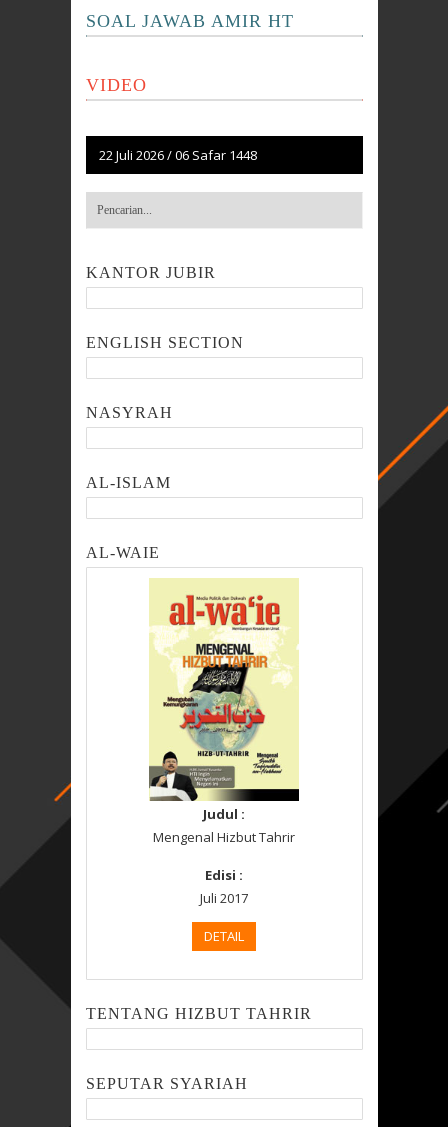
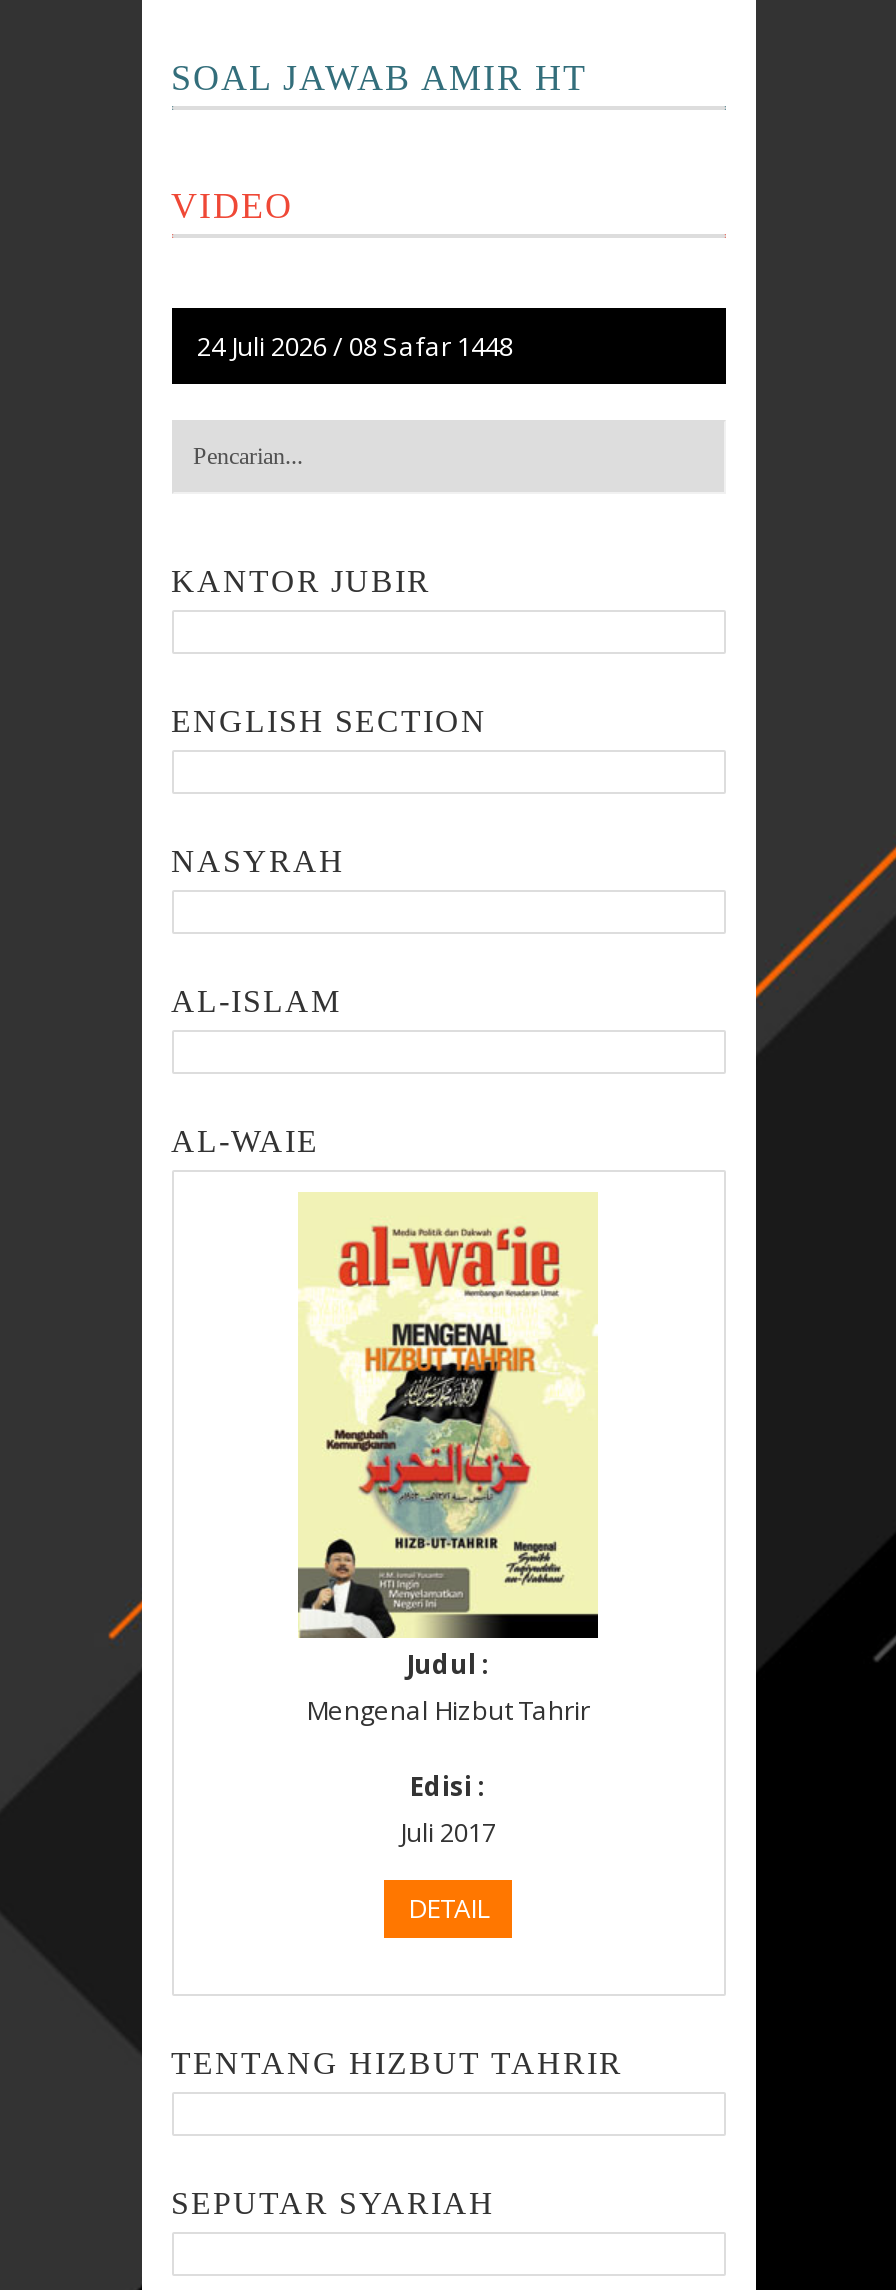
- 22 Juli 2026 / 06 Safar 1448
+ 24 Juli 2026 / 08 Safar 1448
